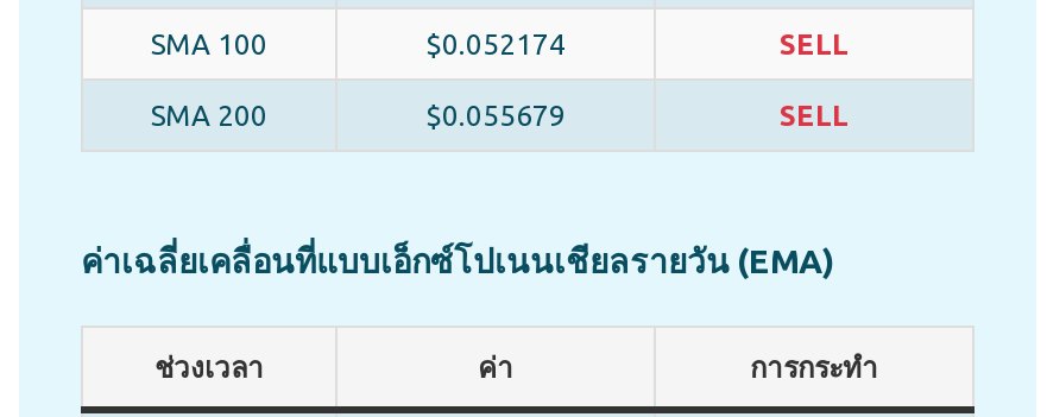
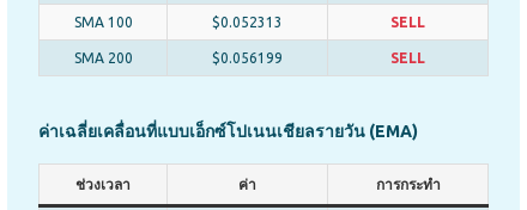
- $0.052174
+ $0.052313

- $0.055679
+ $0.056199
